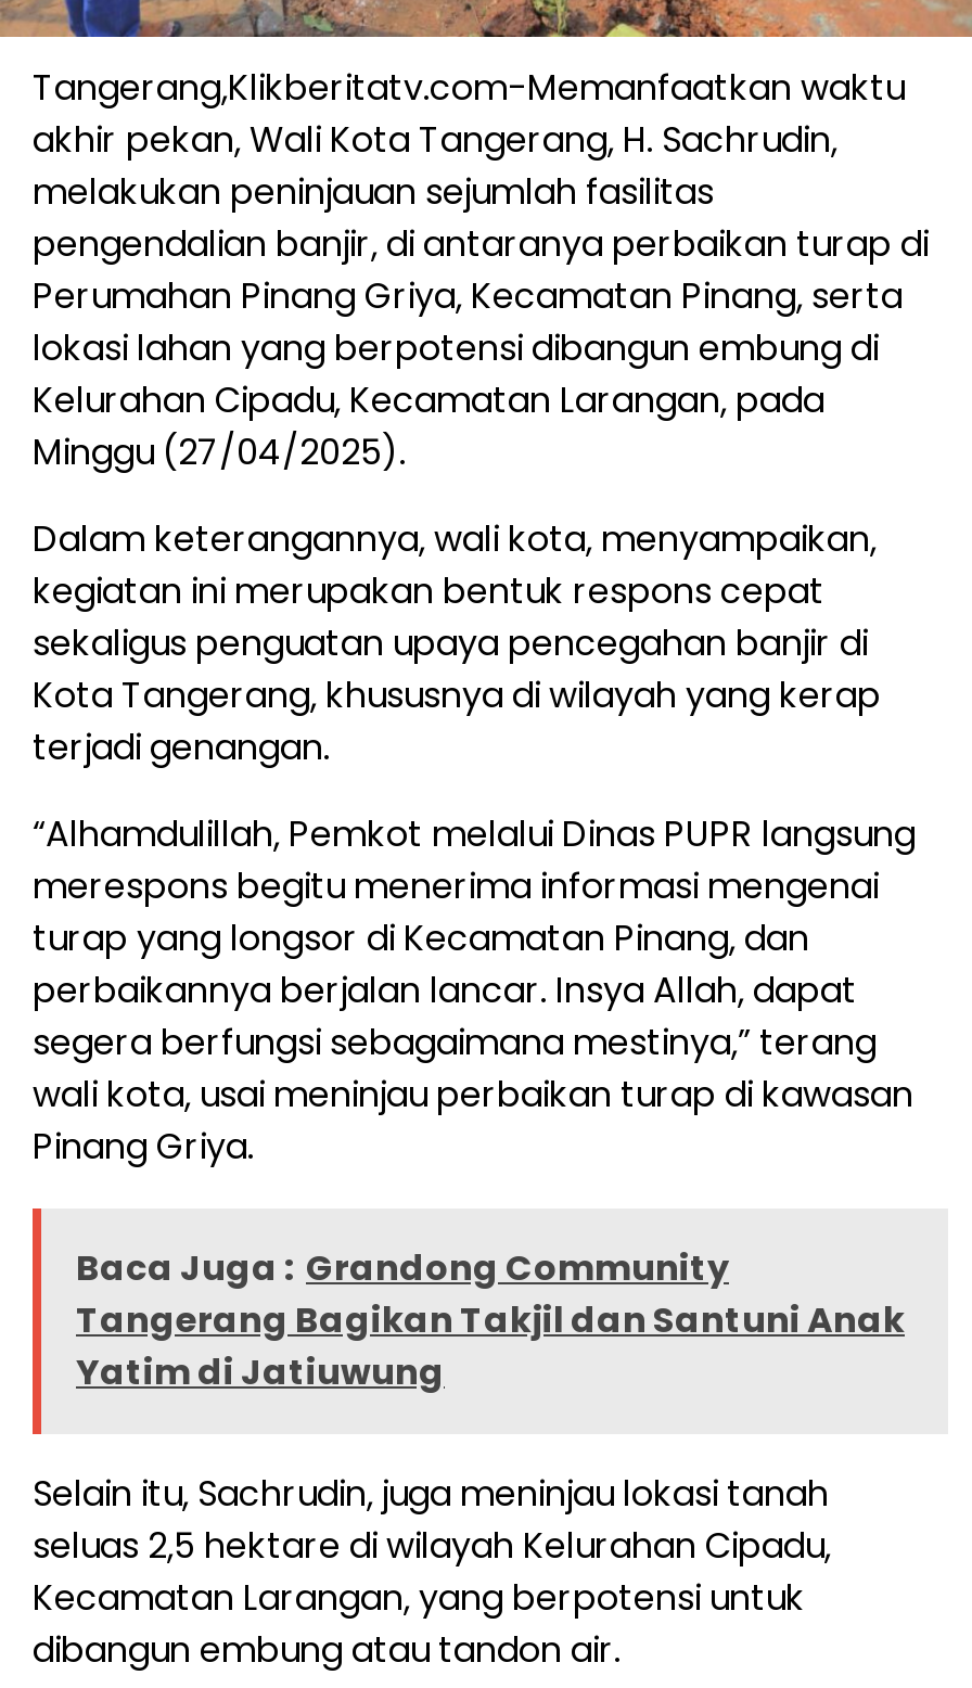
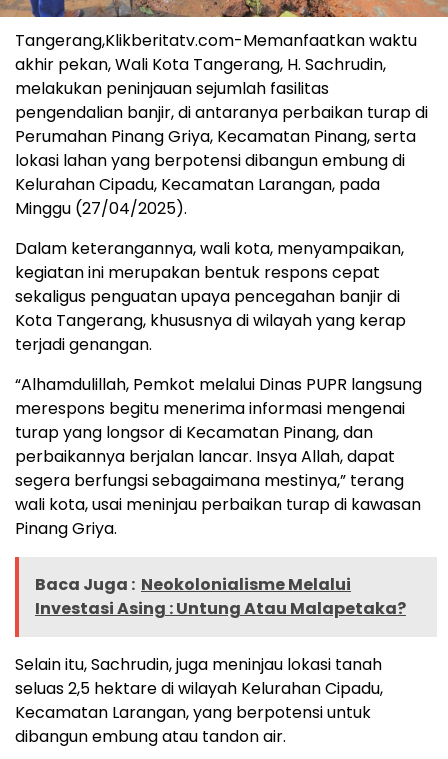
- Baca Juga : Grandong Community
- Tangerang Bagikan Takjil dan Santuni Anak
- Yatim di Jatiuwung
+ Baca Juga : Neokolonialisme Melalui
+ Investasi Asing : Untung Atau Malapetaka?
